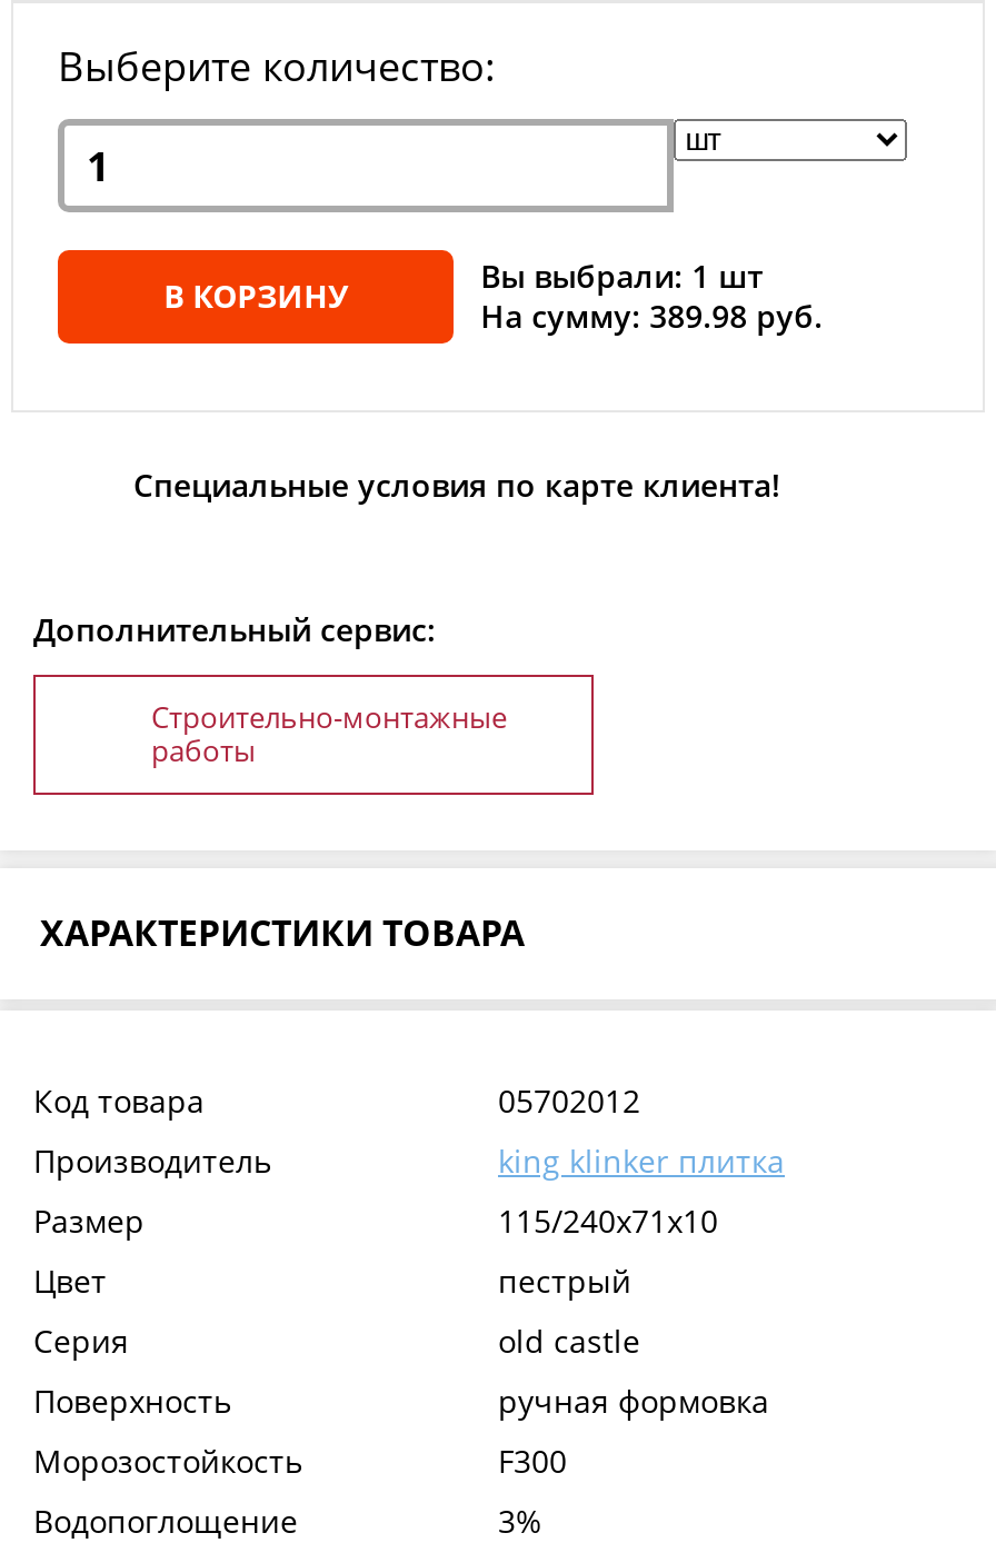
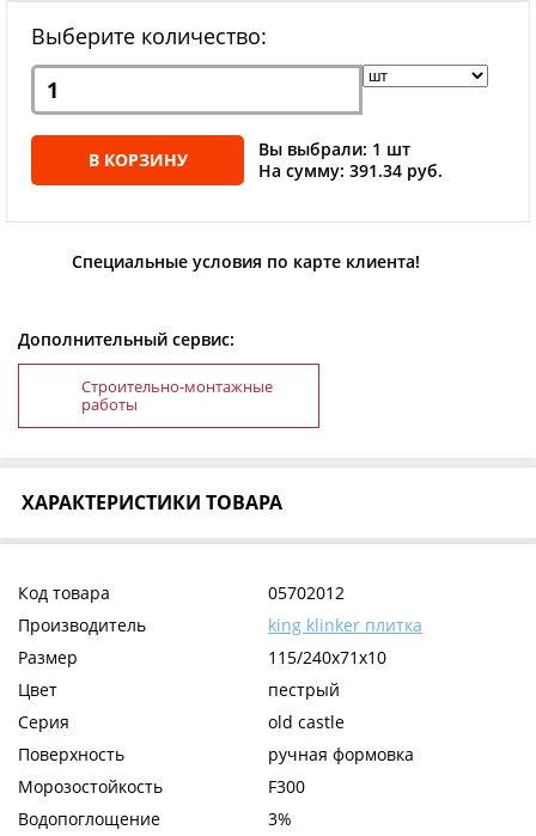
- На сумму: 389.98 руб.
+ На сумму: 391.34 руб.
